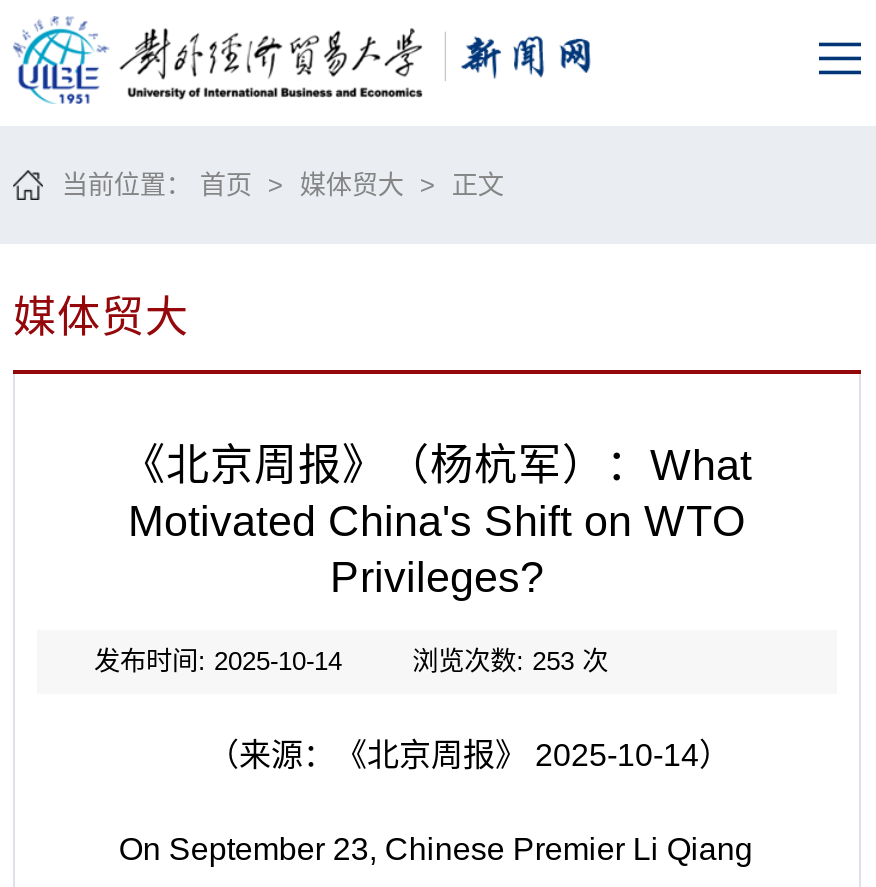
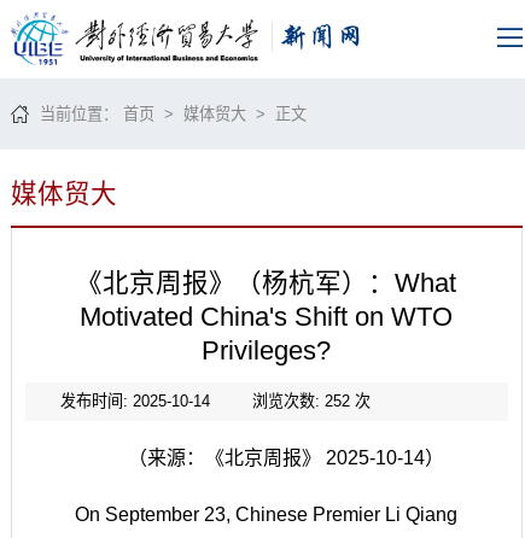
- 浏览次数: 253次
+ 浏览次数: 252次
